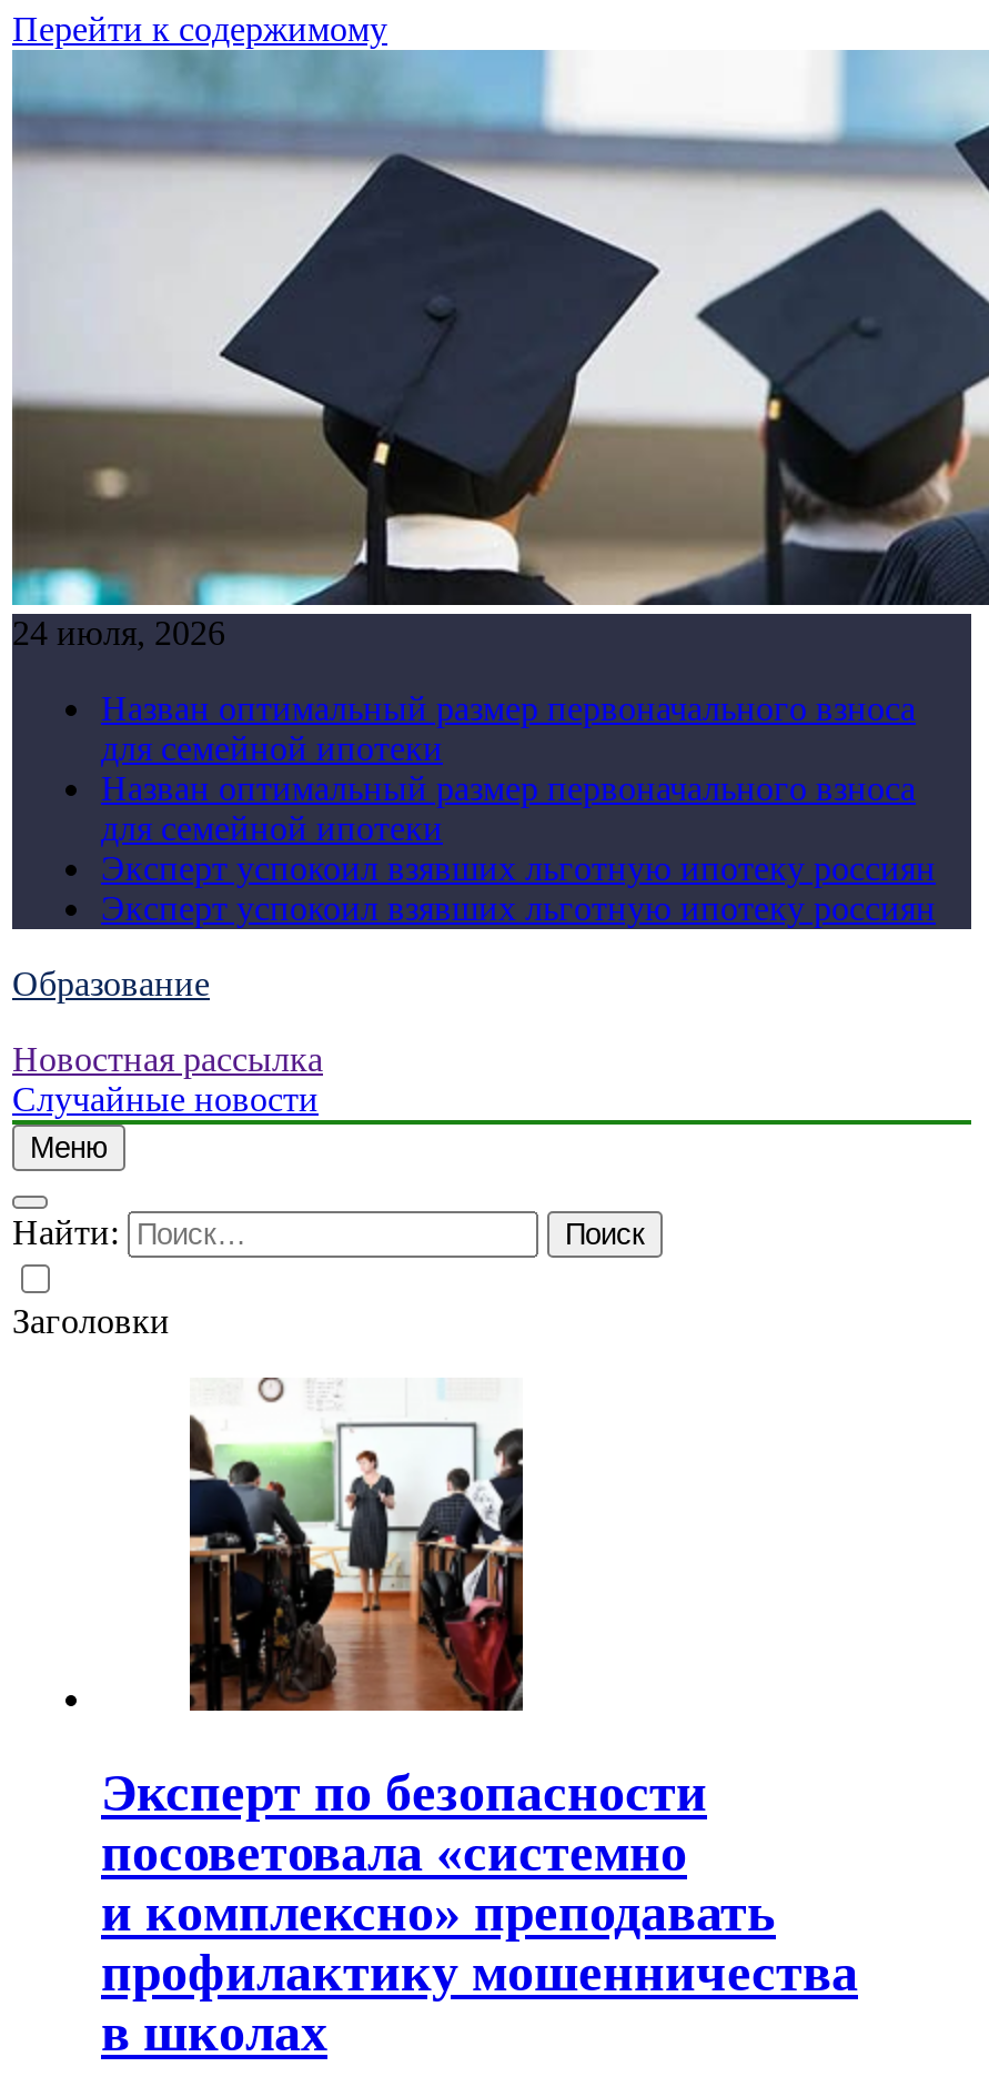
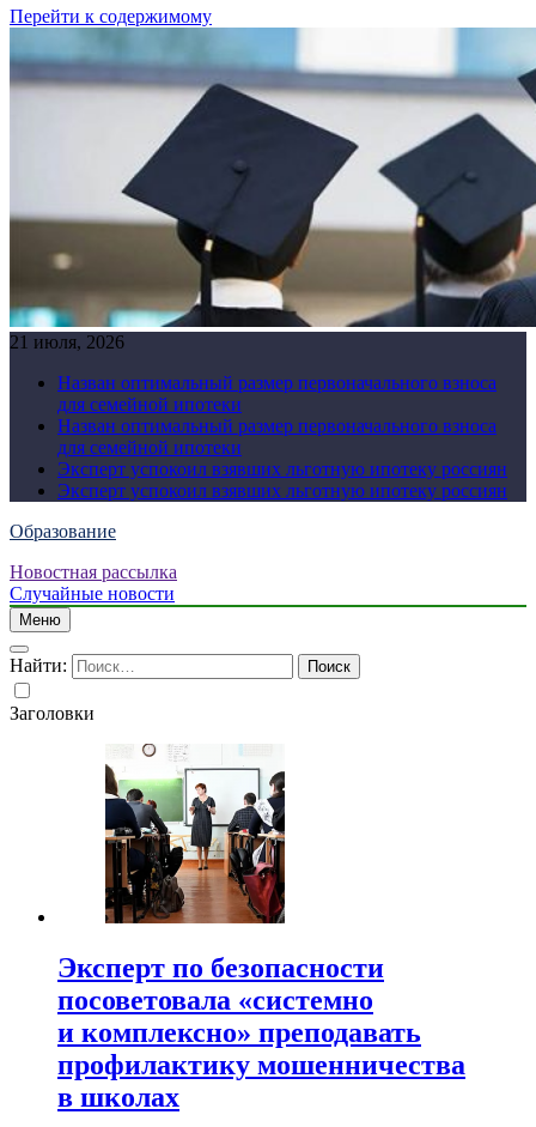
- 24 июля, 2026
+ 21 июля, 2026
